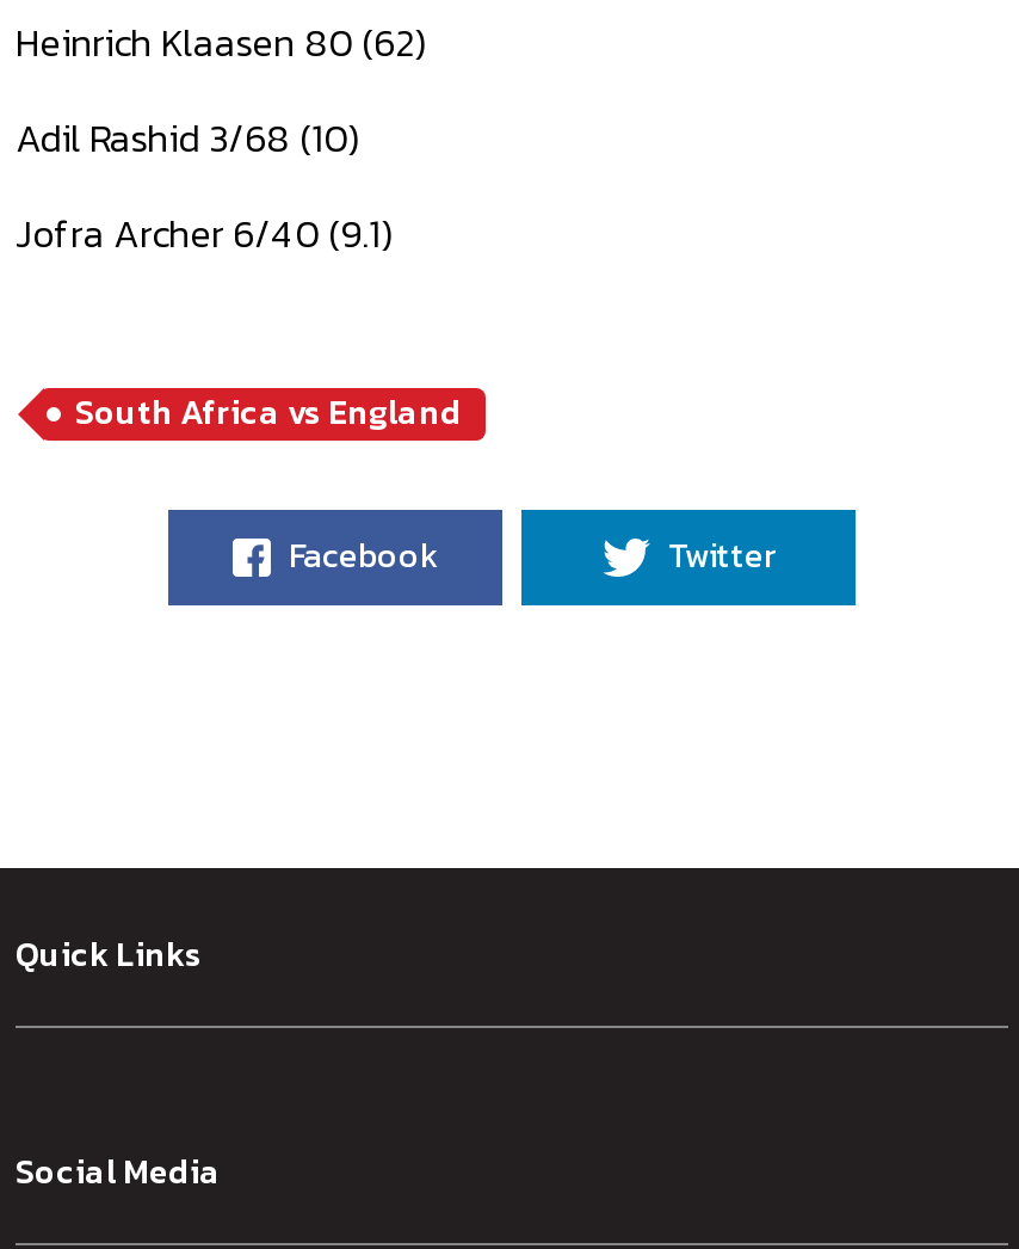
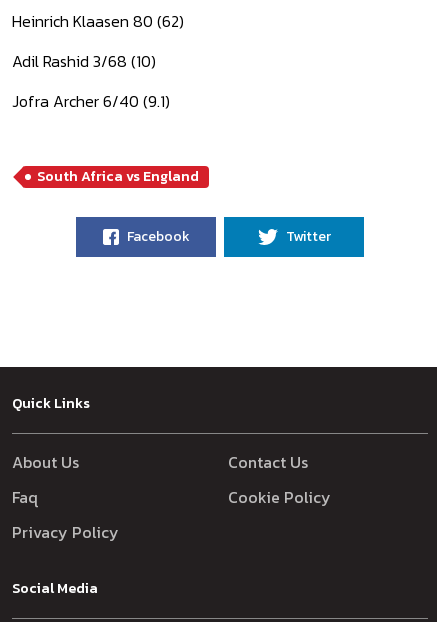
+ About Us
+ Contact Us
+ Faq
+ Cookie Policy
+ Privacy Policy
